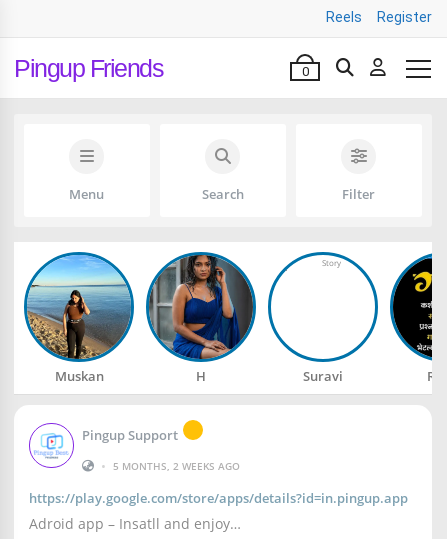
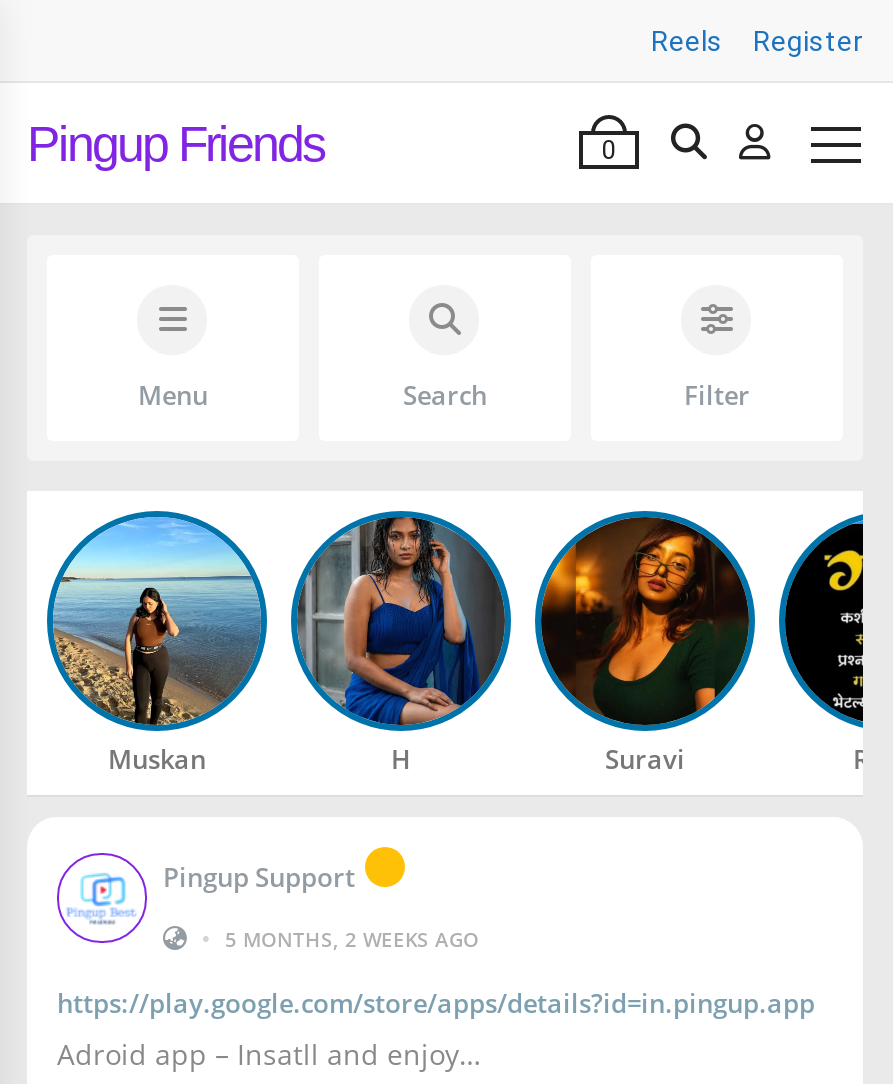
- [image]
+ [image]
